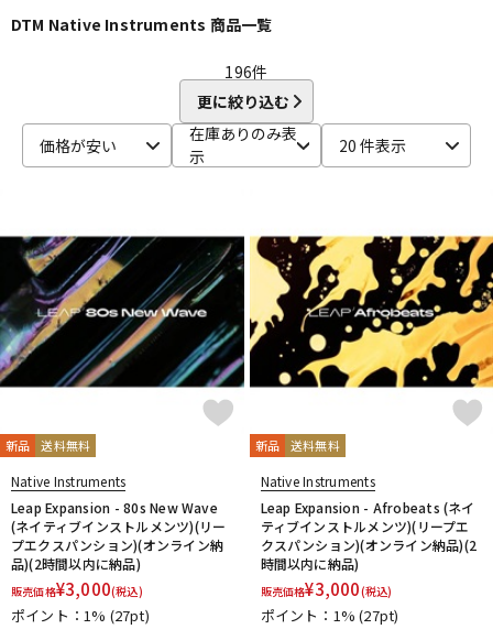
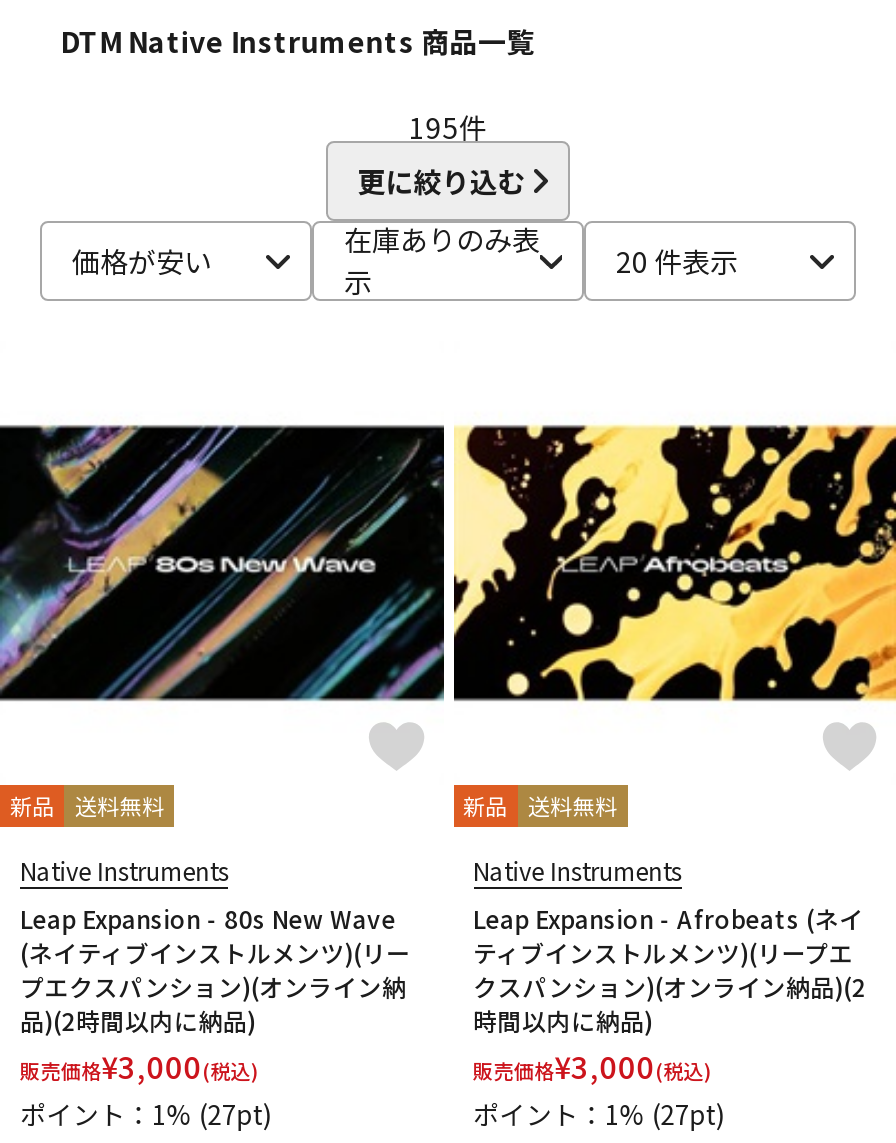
- 196件
+ 195件
